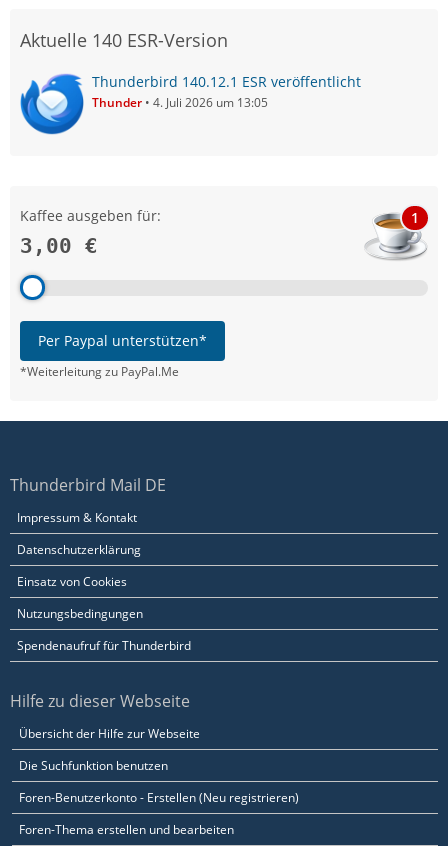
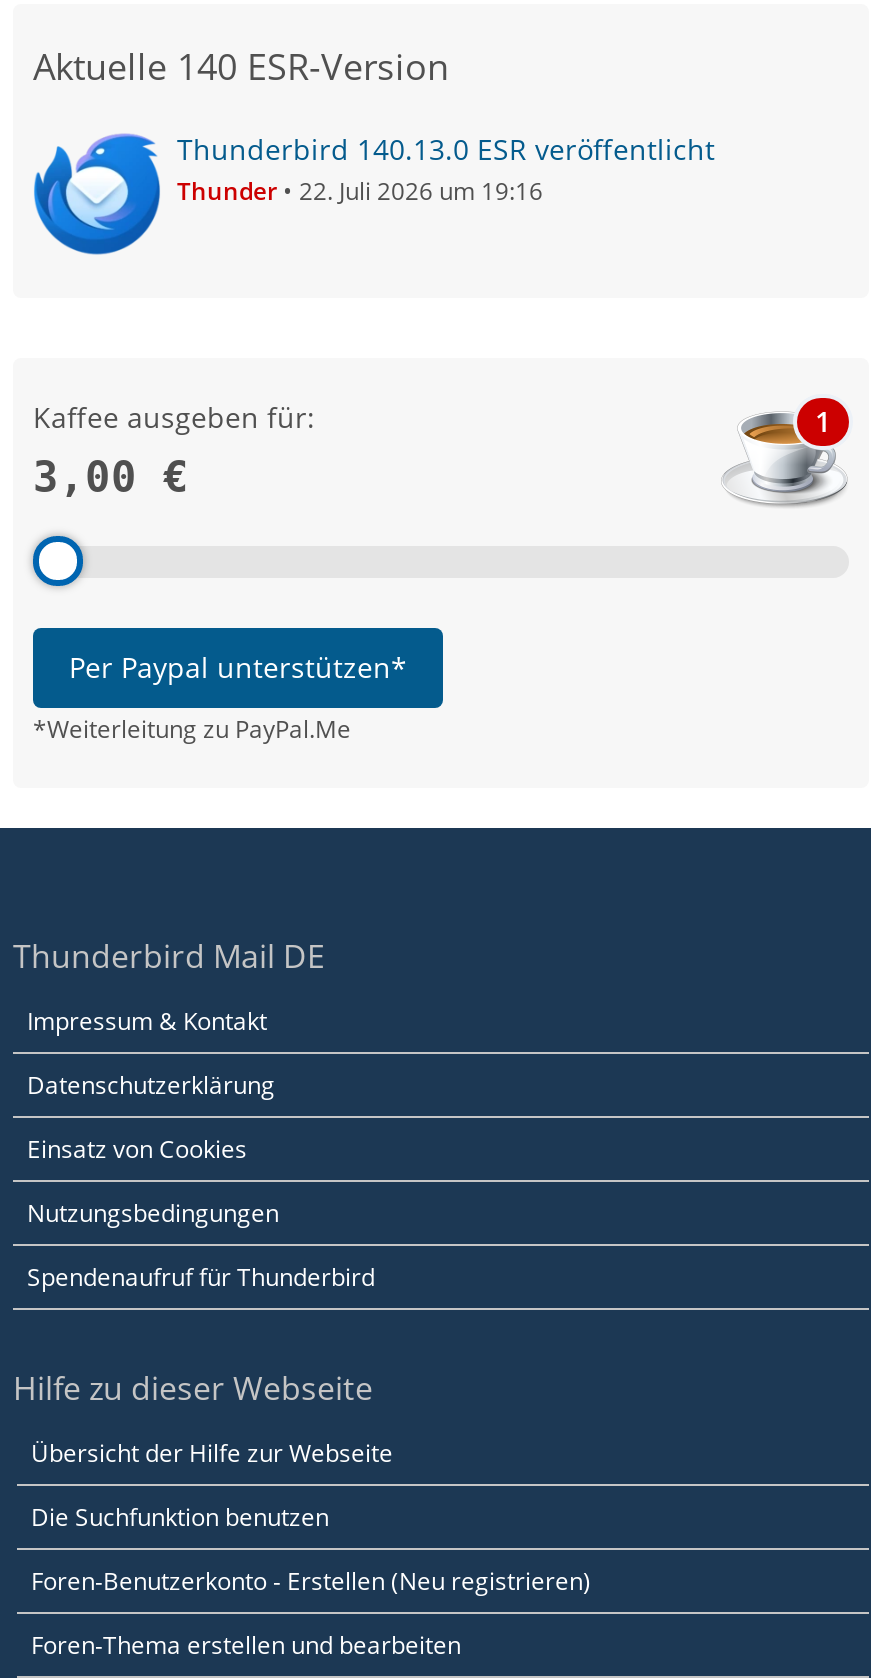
- Thunderbird 140.12.1 ESR veröffentlicht
+ Thunderbird 140.13.0 ESR veröffentlicht

- Thunder 4. Juli 2026 um 13:05
+ Thunder 22. Juli 2026 um 19:16
